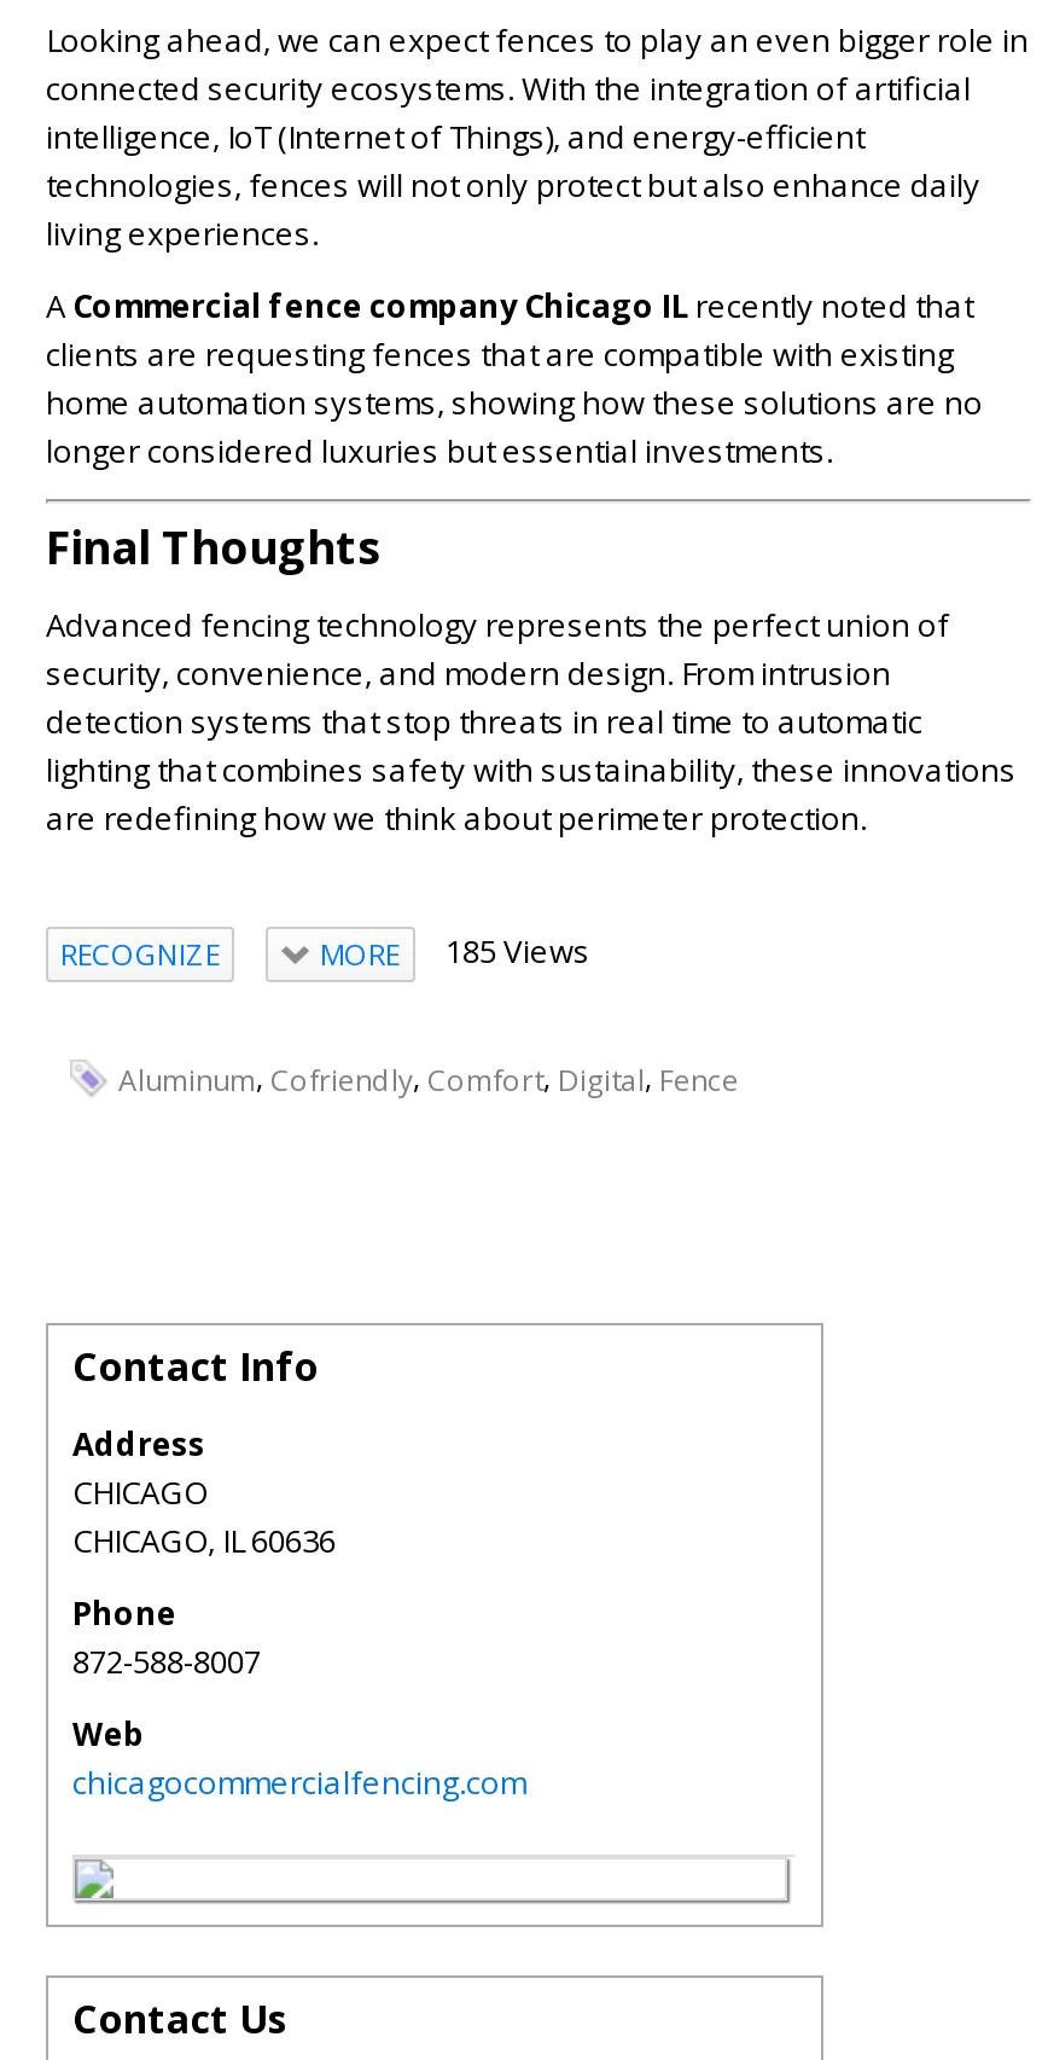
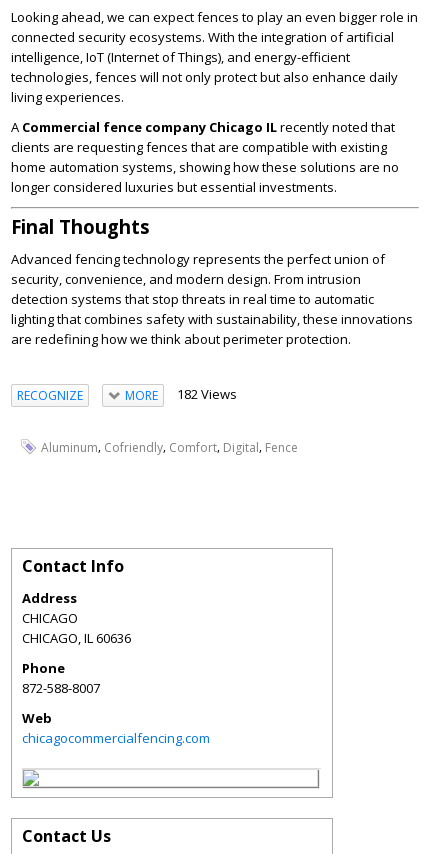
- MORE 185 Views
+ MORE 182 Views
